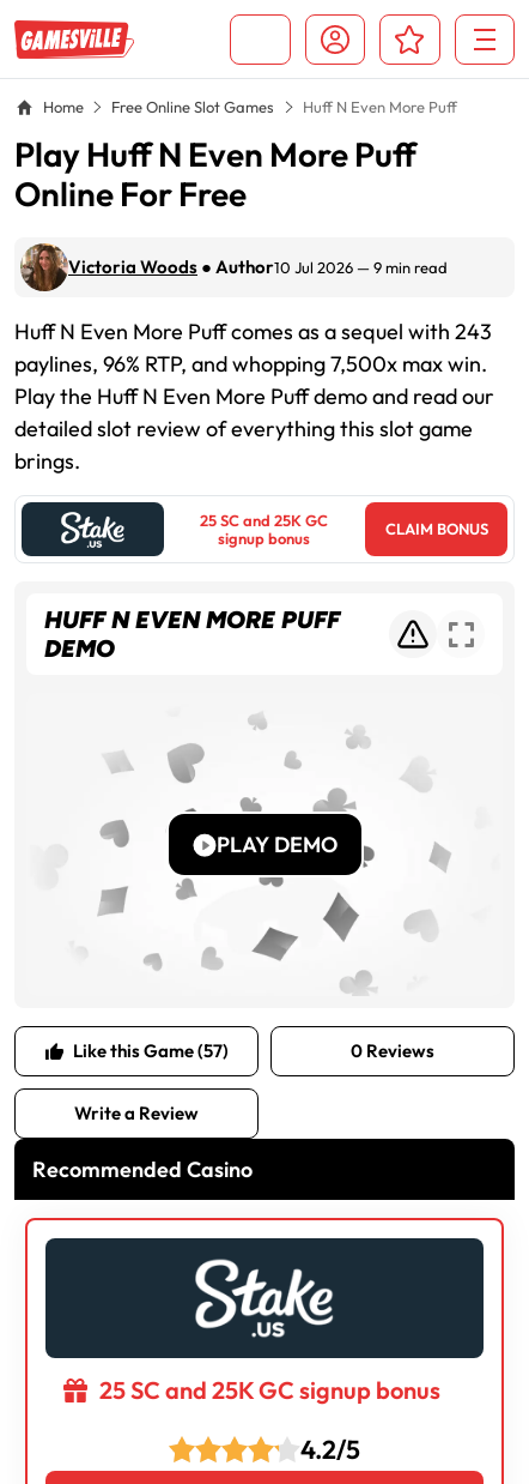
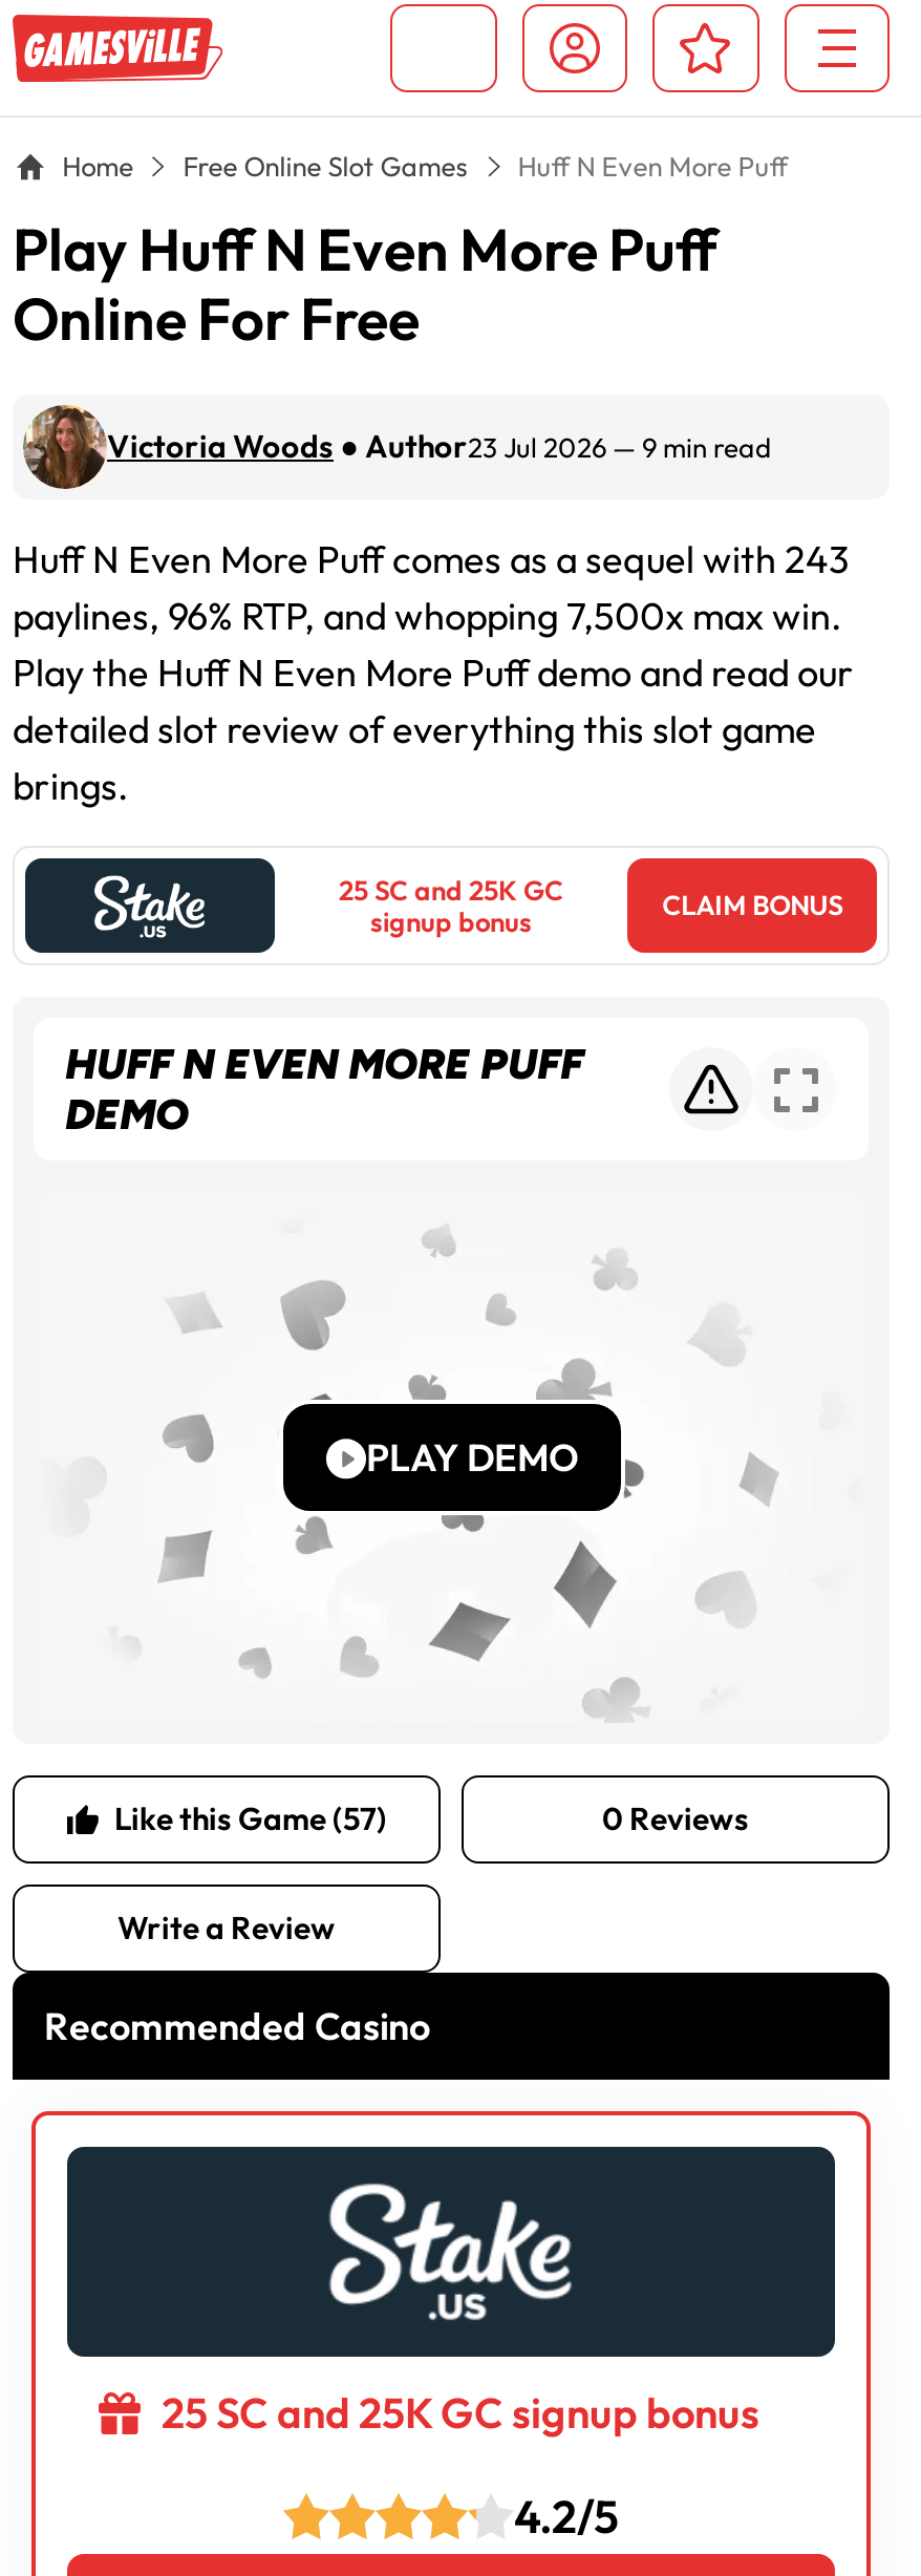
- Victoria Woods Author10 Jul 2026 9 min read
+ Victoria Woods Author23 Jul 2026 9 min read
